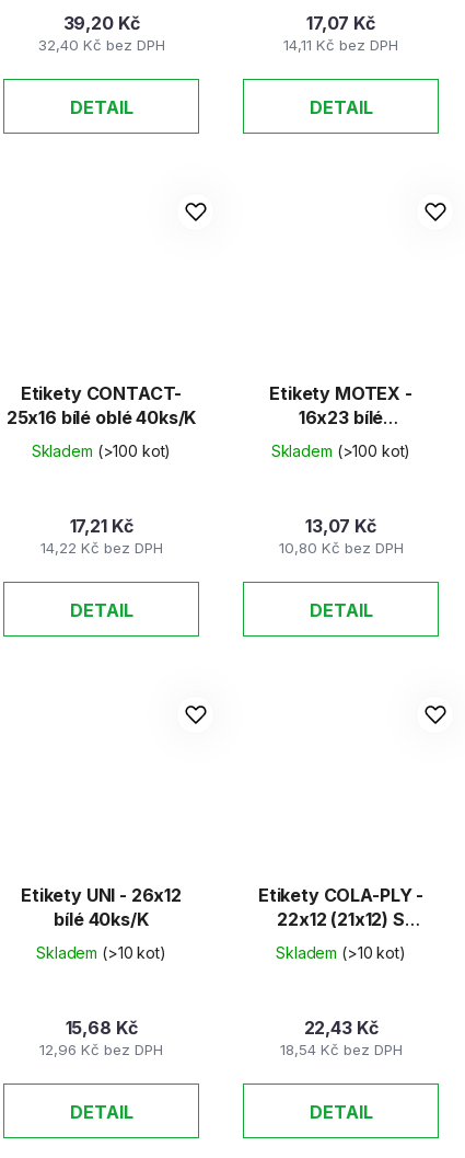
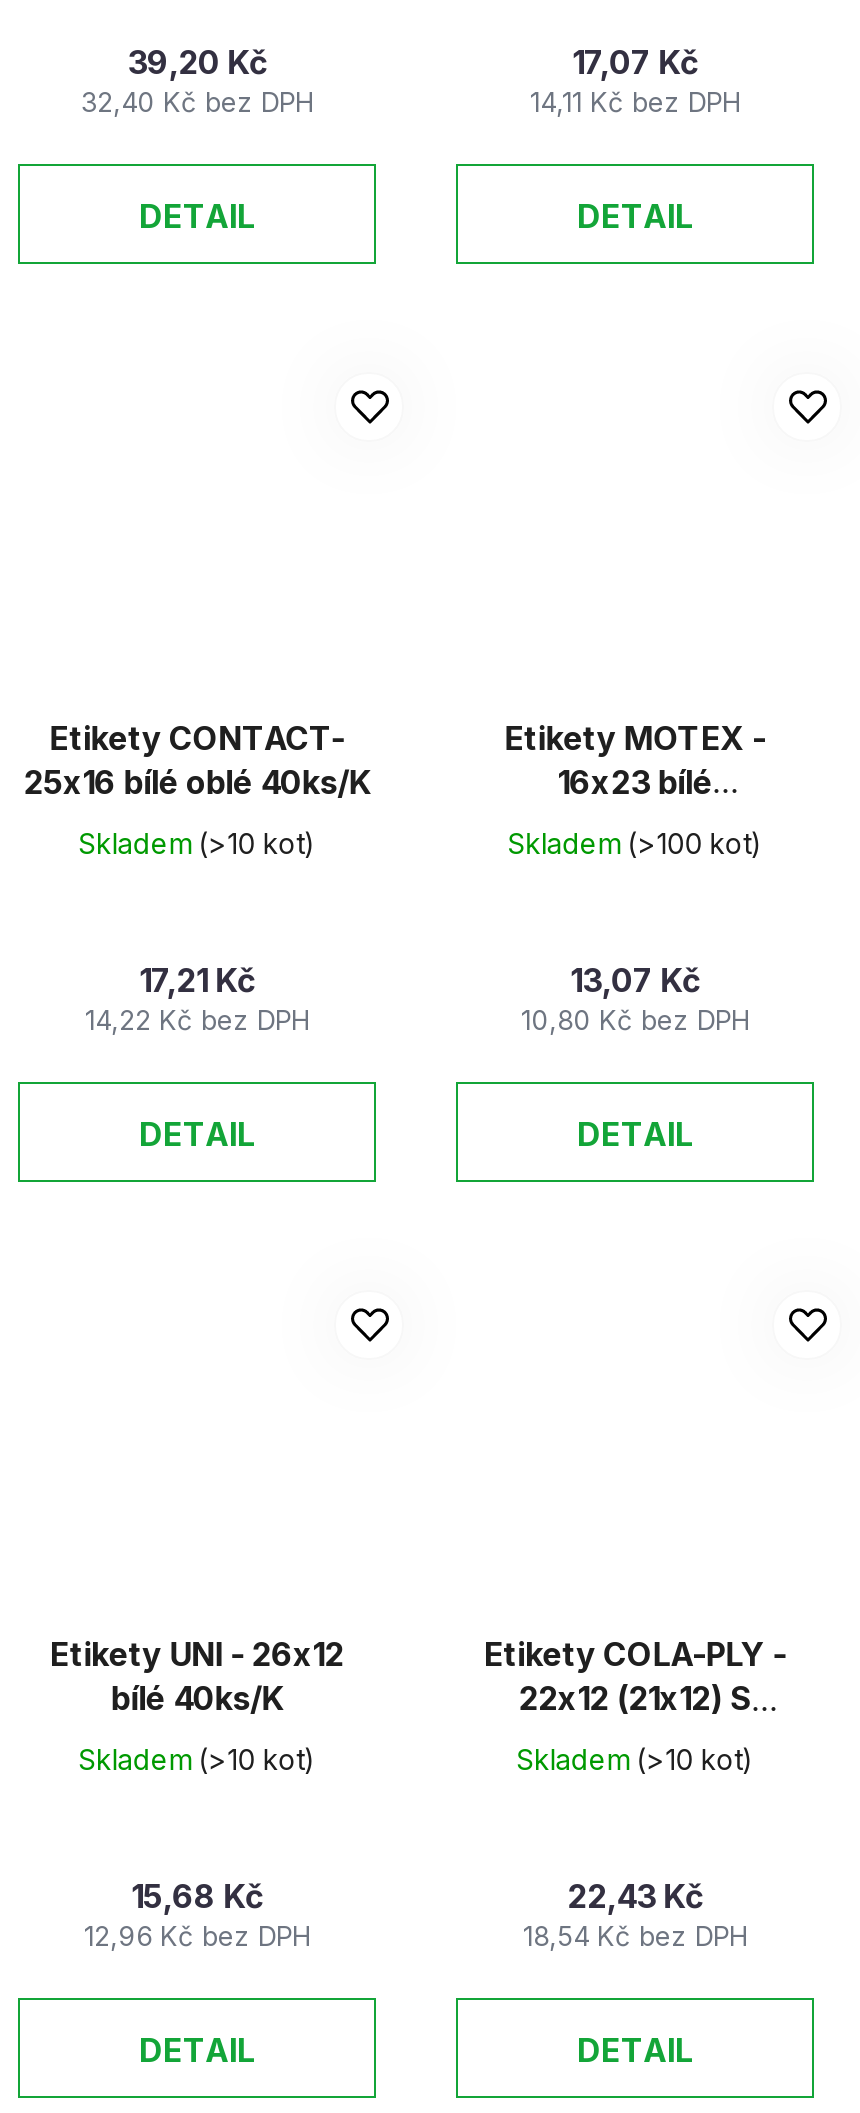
- Skladem (>100 kot)
+ Skladem (>10 kot)
